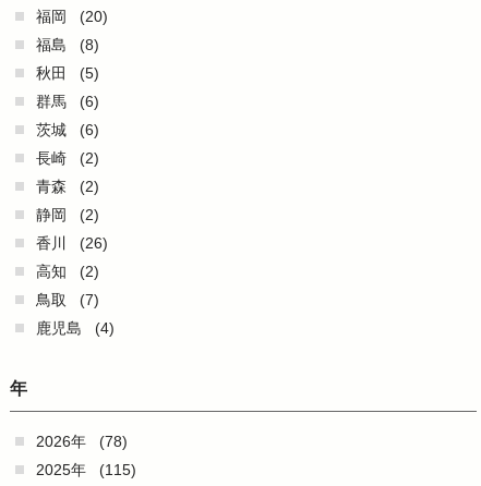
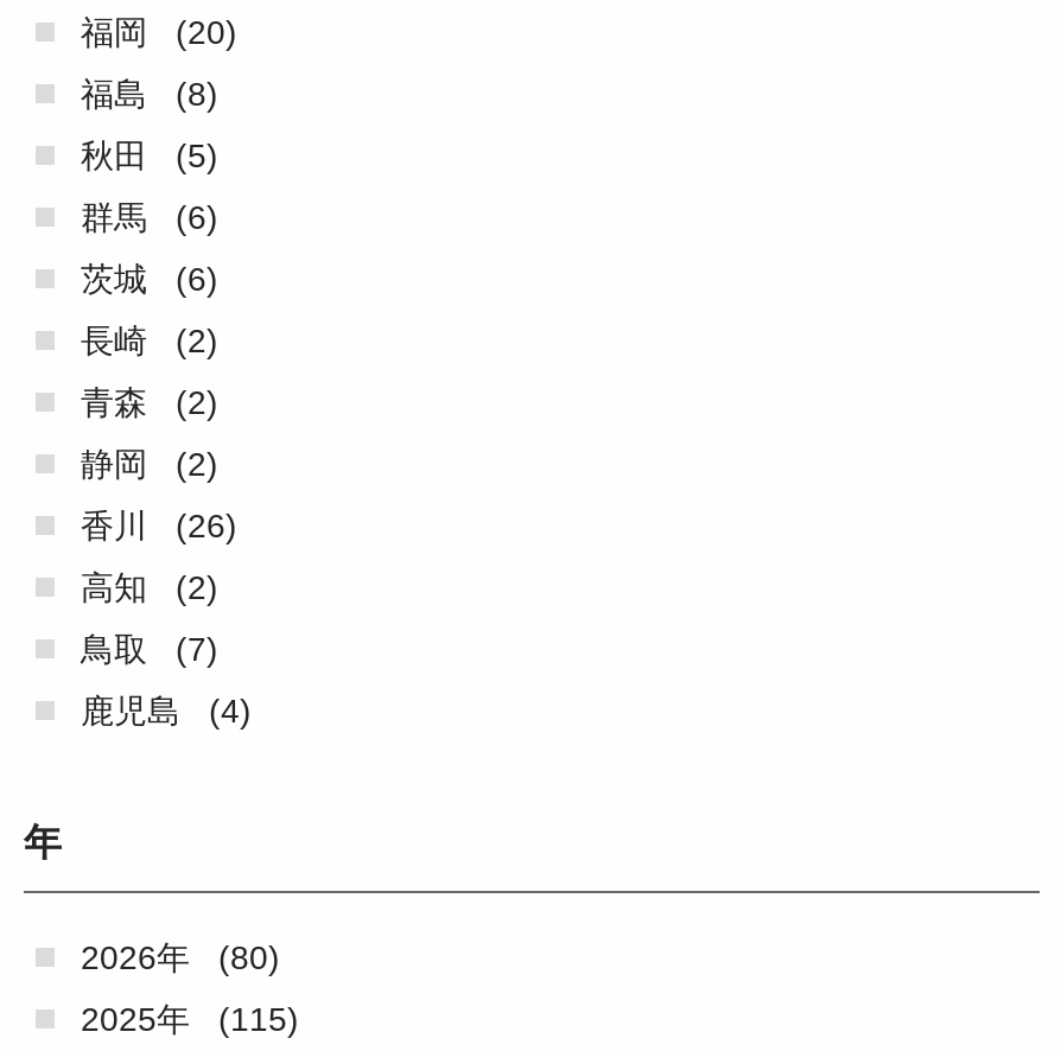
- 2026年 (78)
+ 2026年 (80)
